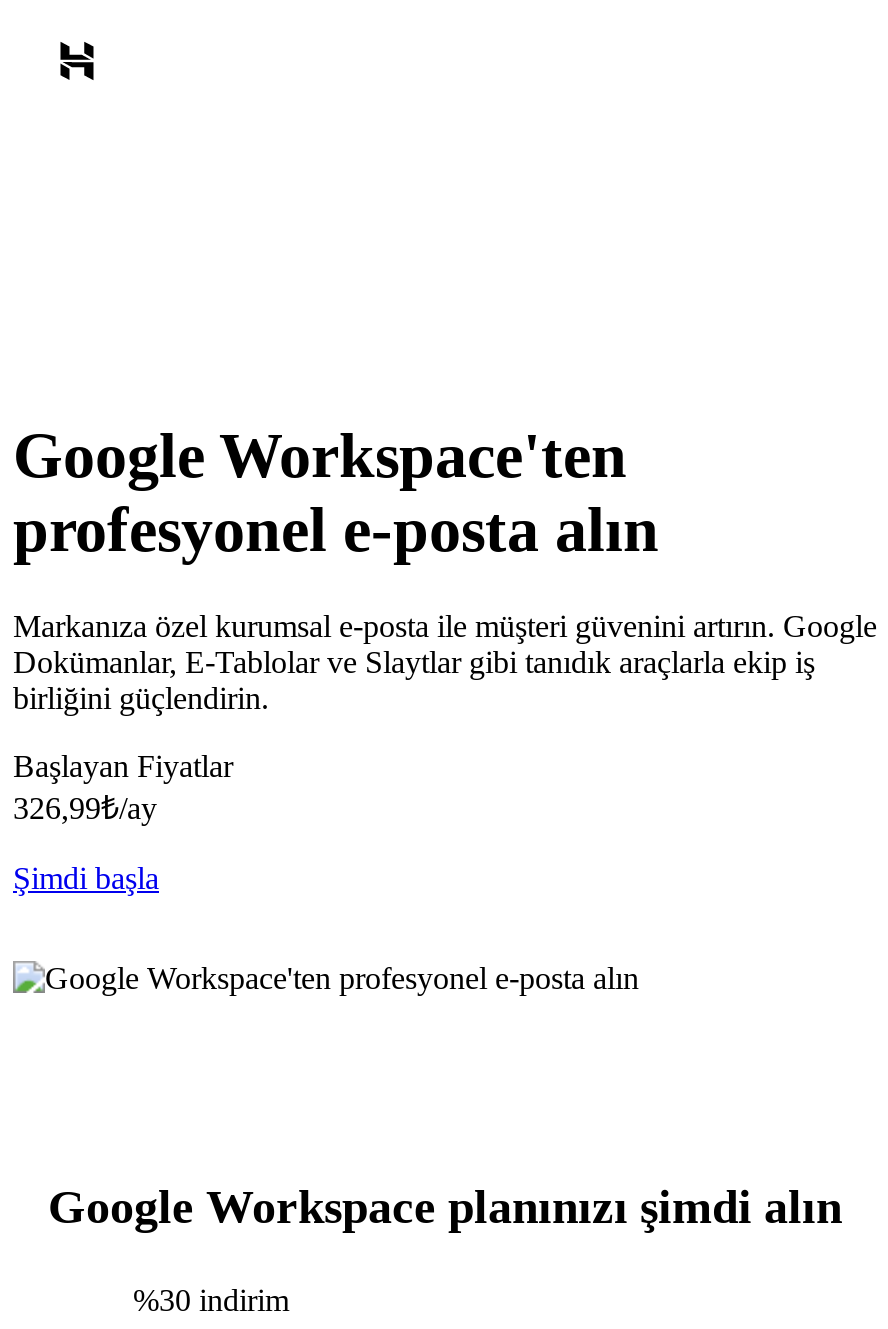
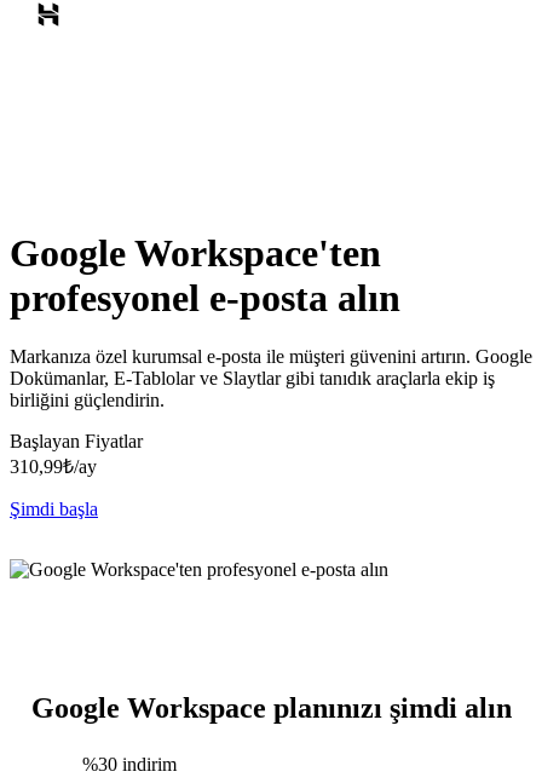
- 326,99₺/ay
+ 310,99₺/ay
